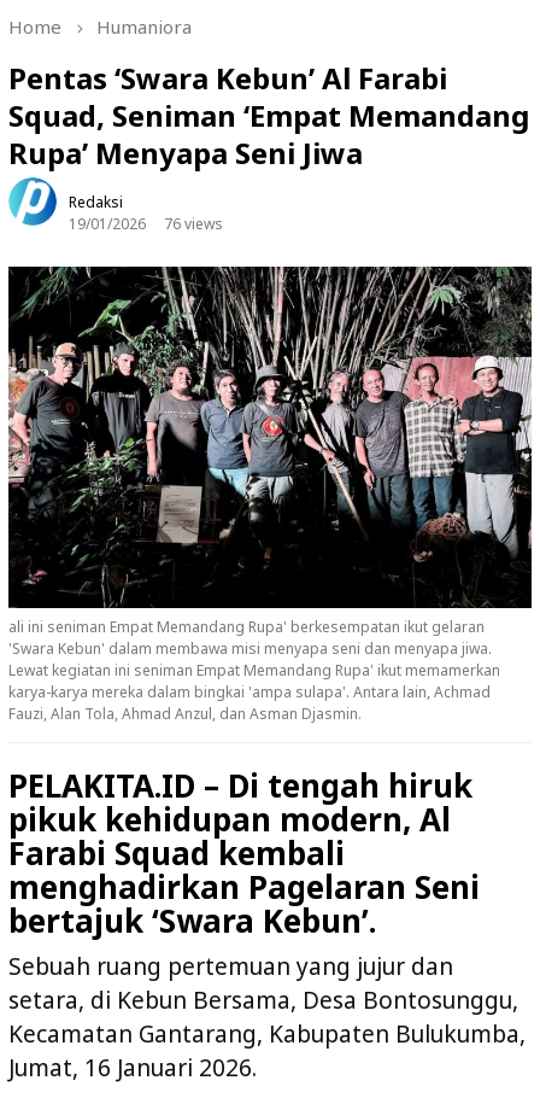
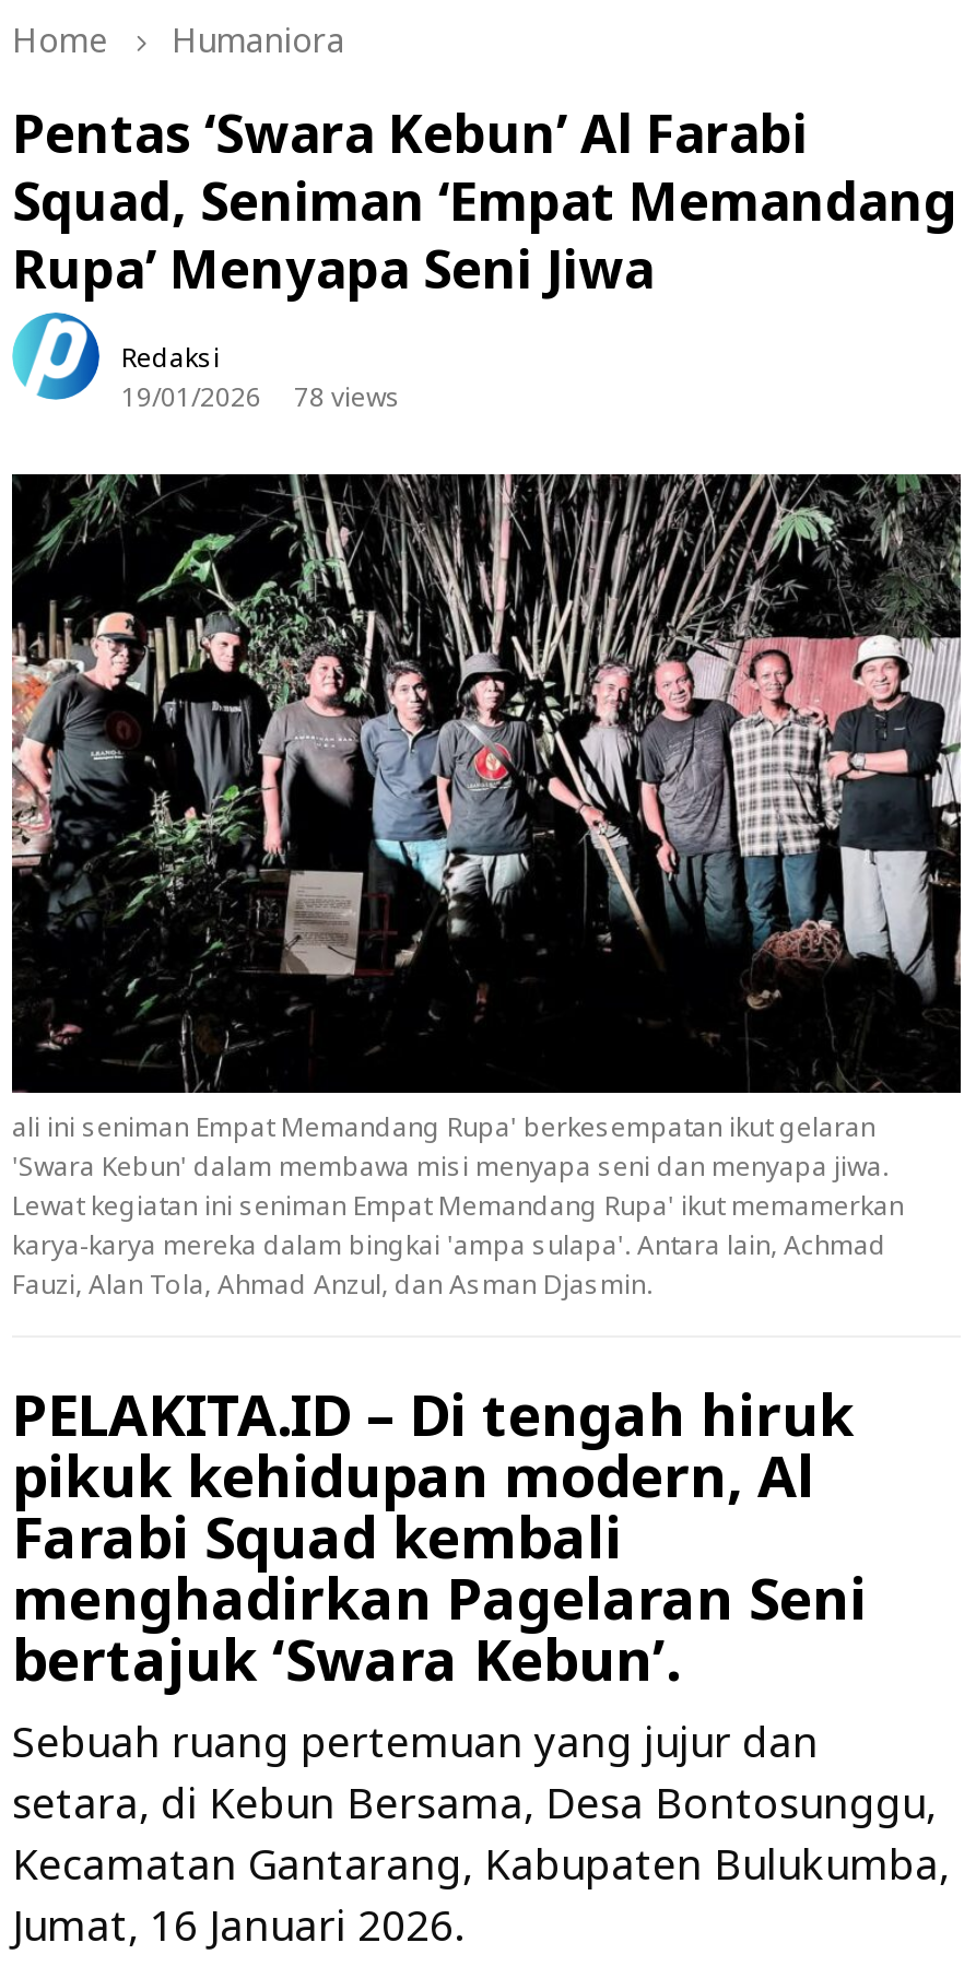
- 19/01/2026 76 views
+ 19/01/2026 78 views
